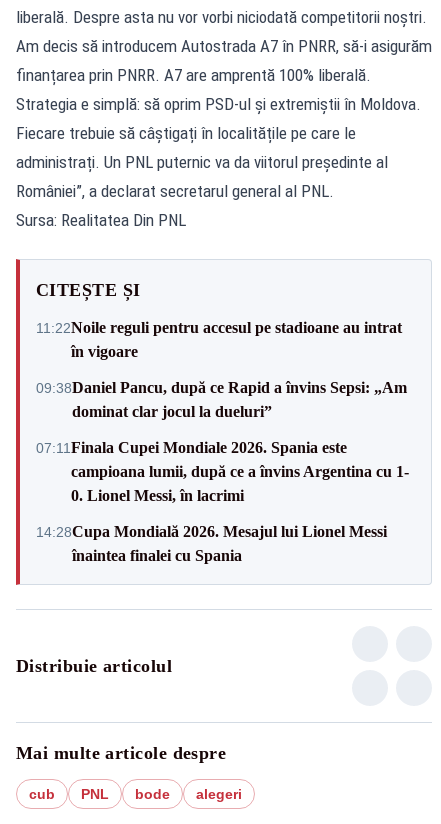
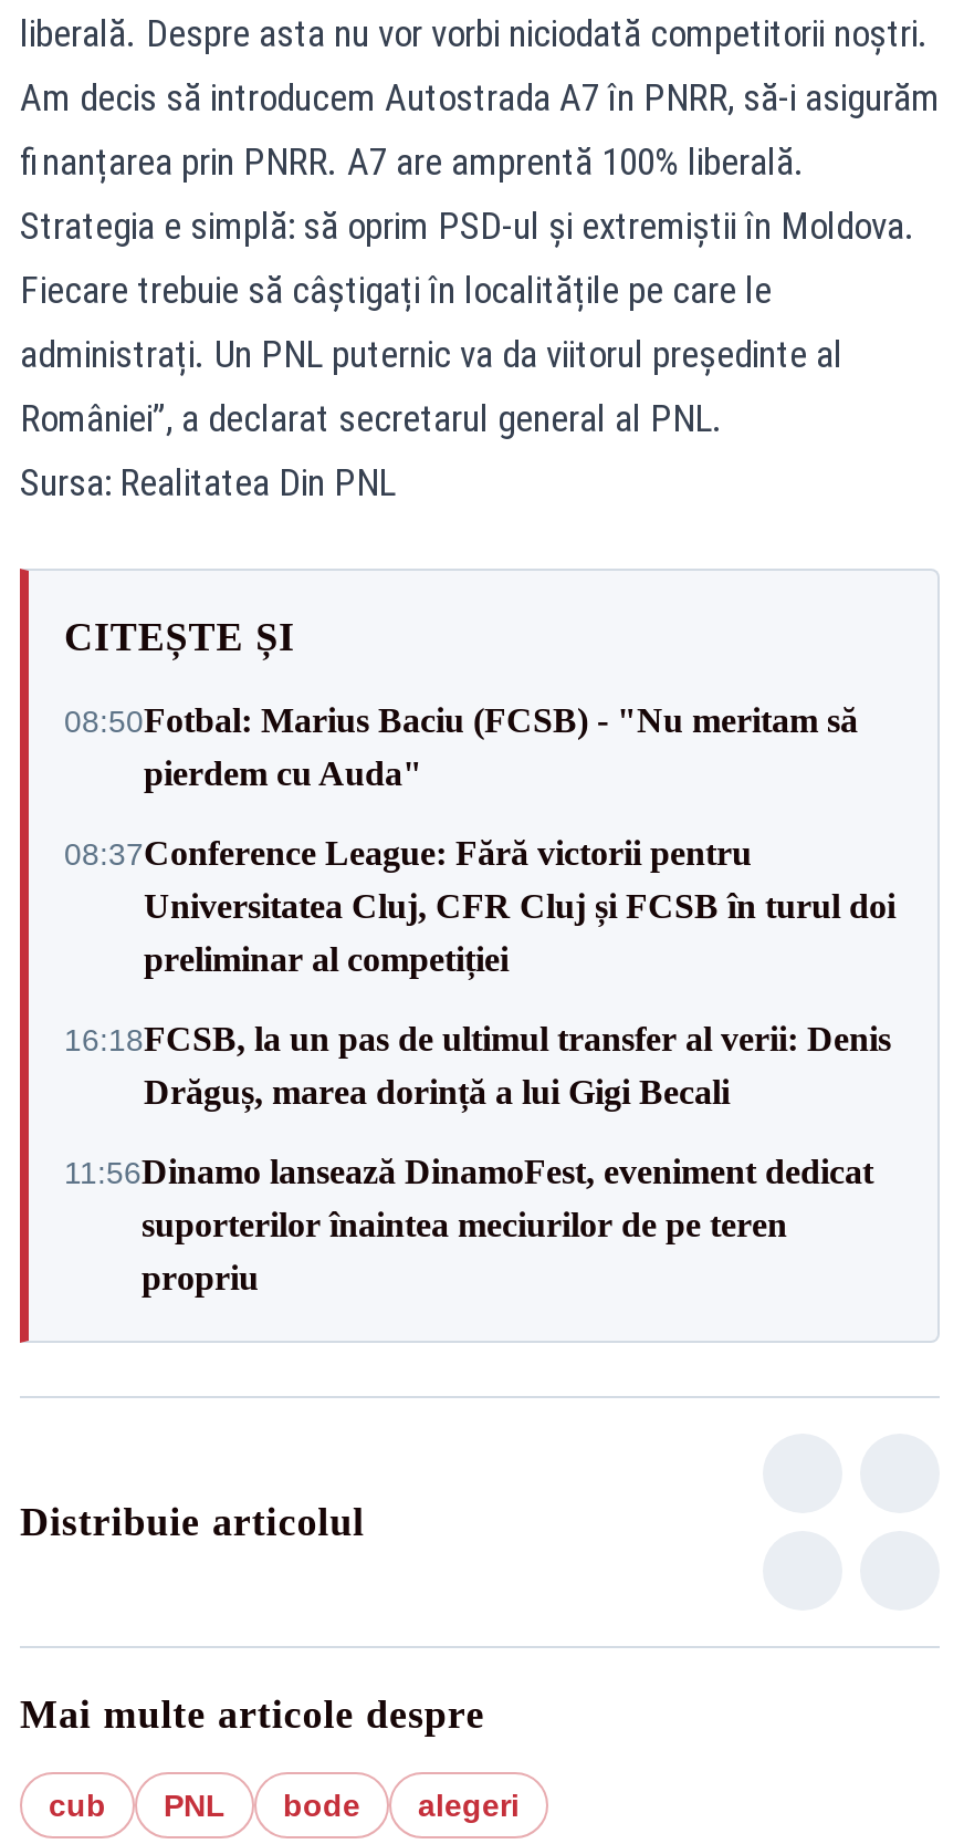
- 11:22Noile reguli pentru accesul pe stadioane au intrat
- în vigoare
+ 08:50Fotbal: Marius Baciu (FCSB) - "Nu meritam să
+ pierdem cu Auda"

- 09:38Daniel Pancu, după ce Rapid a învins Sepsi: „Am
- dominat clar jocul la dueluri”
+ 08:37Conference League: Fără victorii pentru
+ Universitatea Cluj, CFR Cluj și FCSB în turul doi
+ preliminar al competiției

- 07:11 Finala Cupei Mondiale 2026. Spania este
- campioana lumii, după ce a învins Argentina cu 1-
- 0. Lionel Messi, în lacrimi
+ 16:18FCSB, la un pas de ultimul transfer al verii: Denis
+ Drăguș, marea dorință a lui Gigi Becali

- 14:28Cupa Mondială 2026. Mesajul lui Lionel Messi
- înaintea finalei cu Spania
+ 11:56Dinamo lansează DinamoFest, eveniment dedicat
+ suporterilor înaintea meciurilor de pe teren
+ propriu
